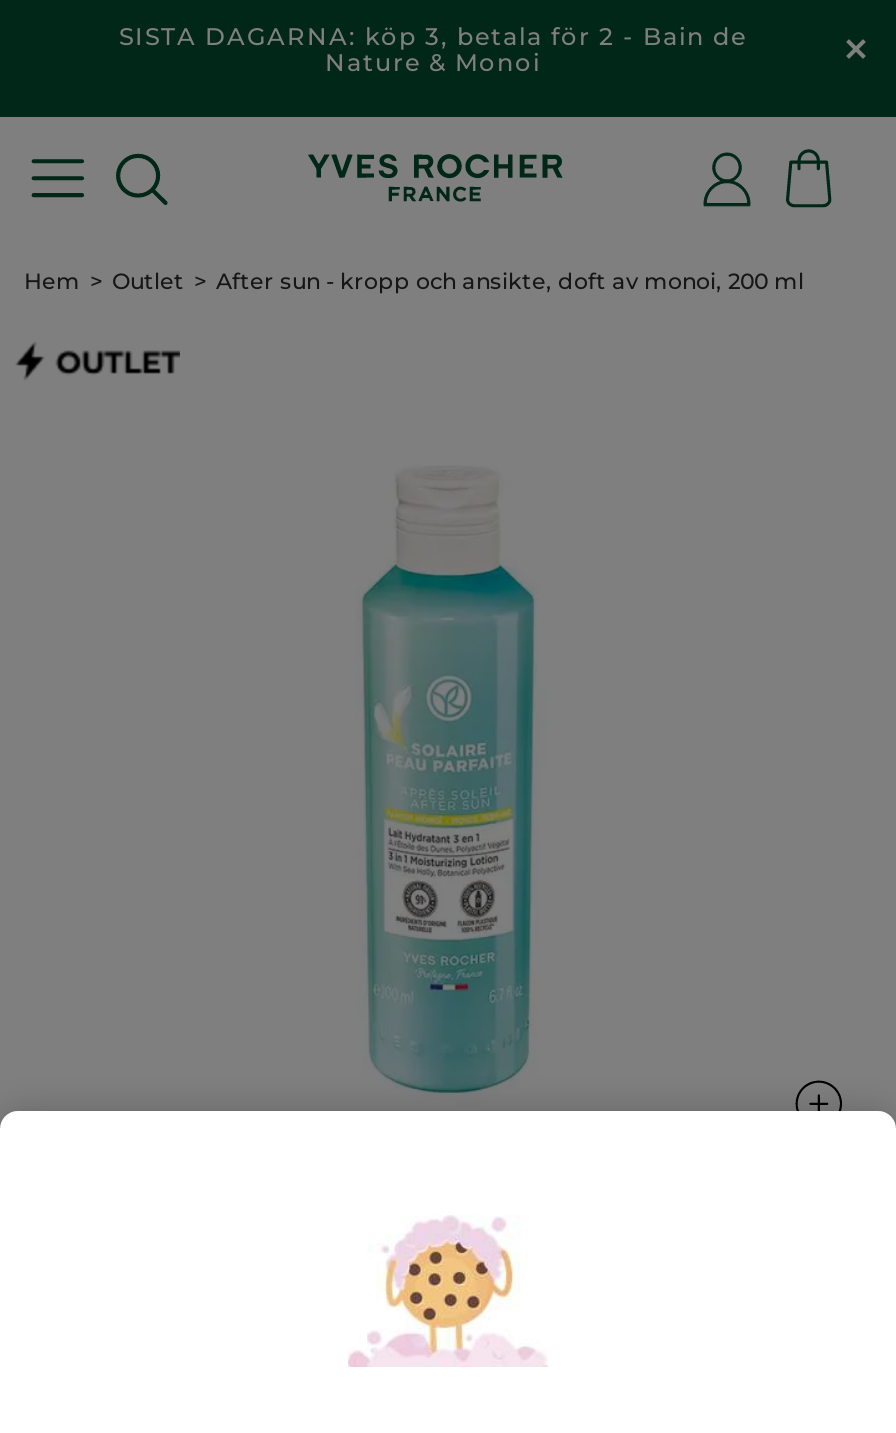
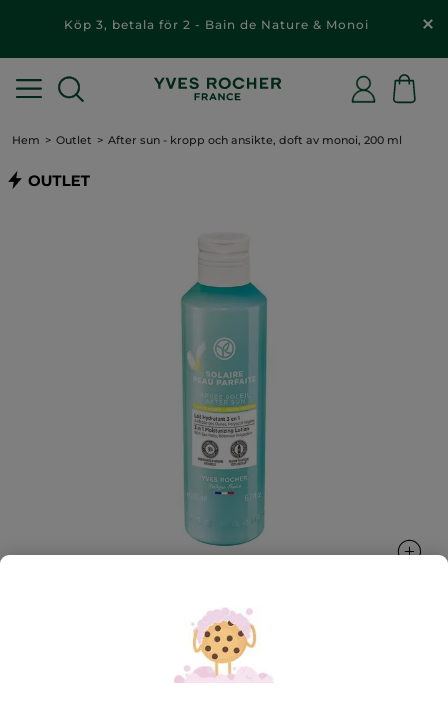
- SISTA DAGARNA: köp 3, betala för 2 - Bain de
- Nature & Monoi
+ Köp 3, betala för 2 - Bain de Nature & Monoi
